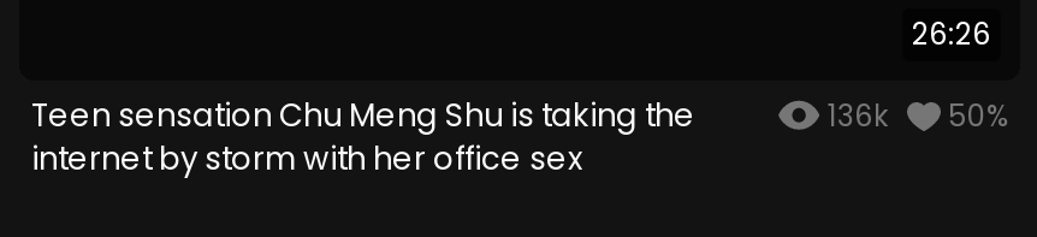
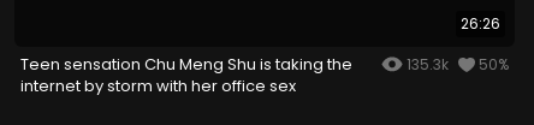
- 136k 50%
+ 135.3k 50%
